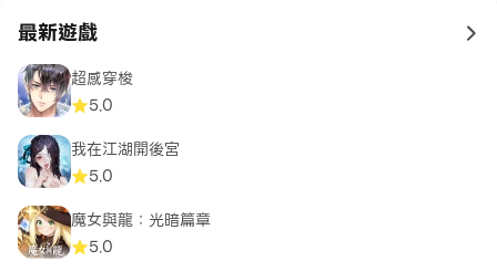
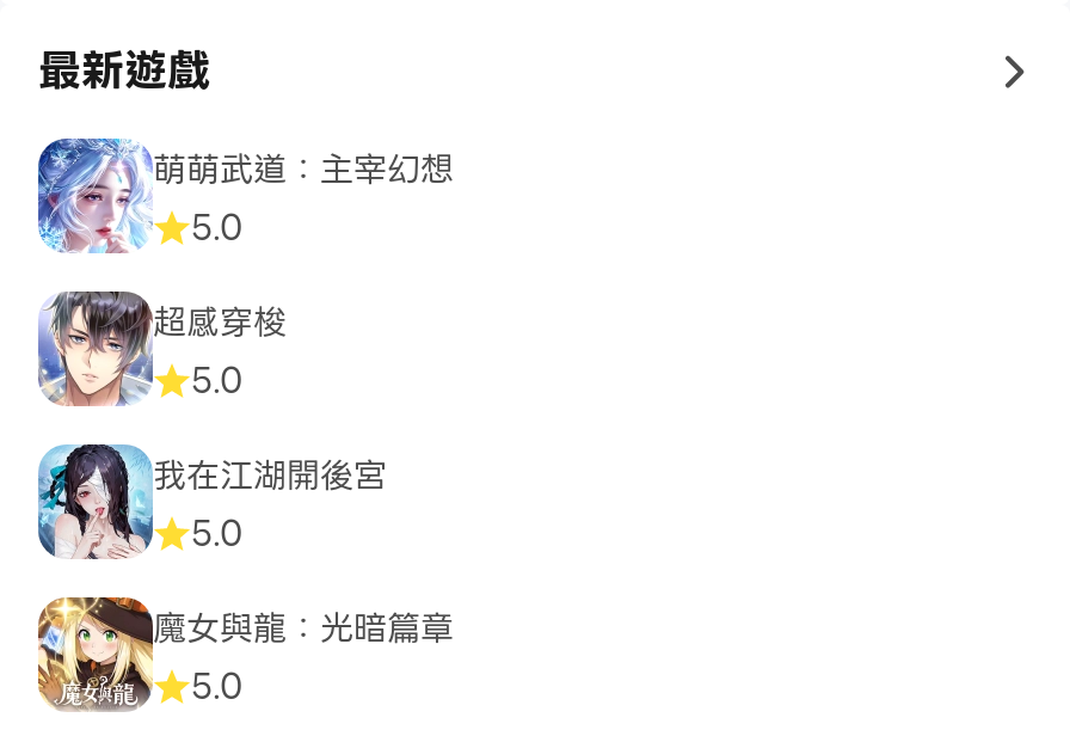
+ [image]
+ 萌萌武道：主宰幻想
+ 5.0
